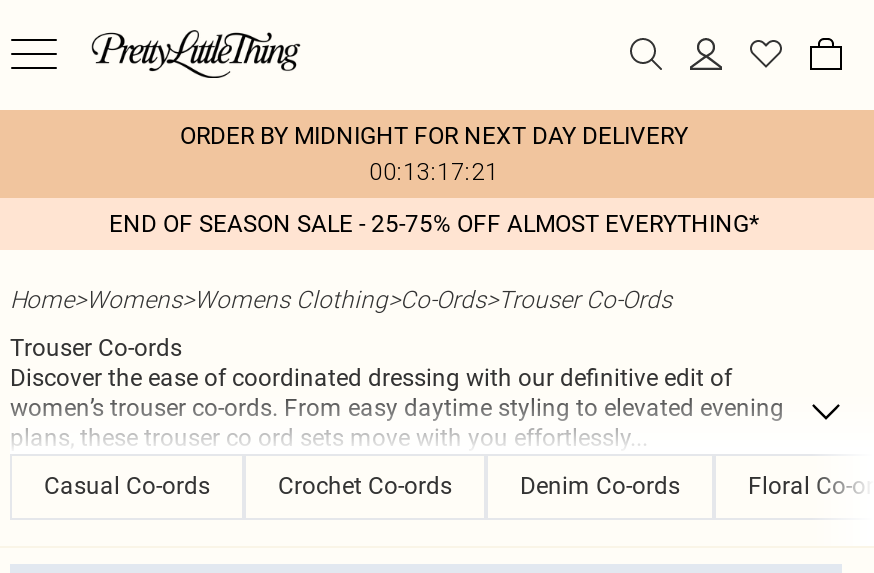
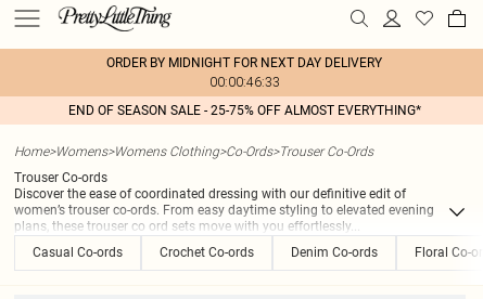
- 00:13:17:21
+ 00:00:46:33
